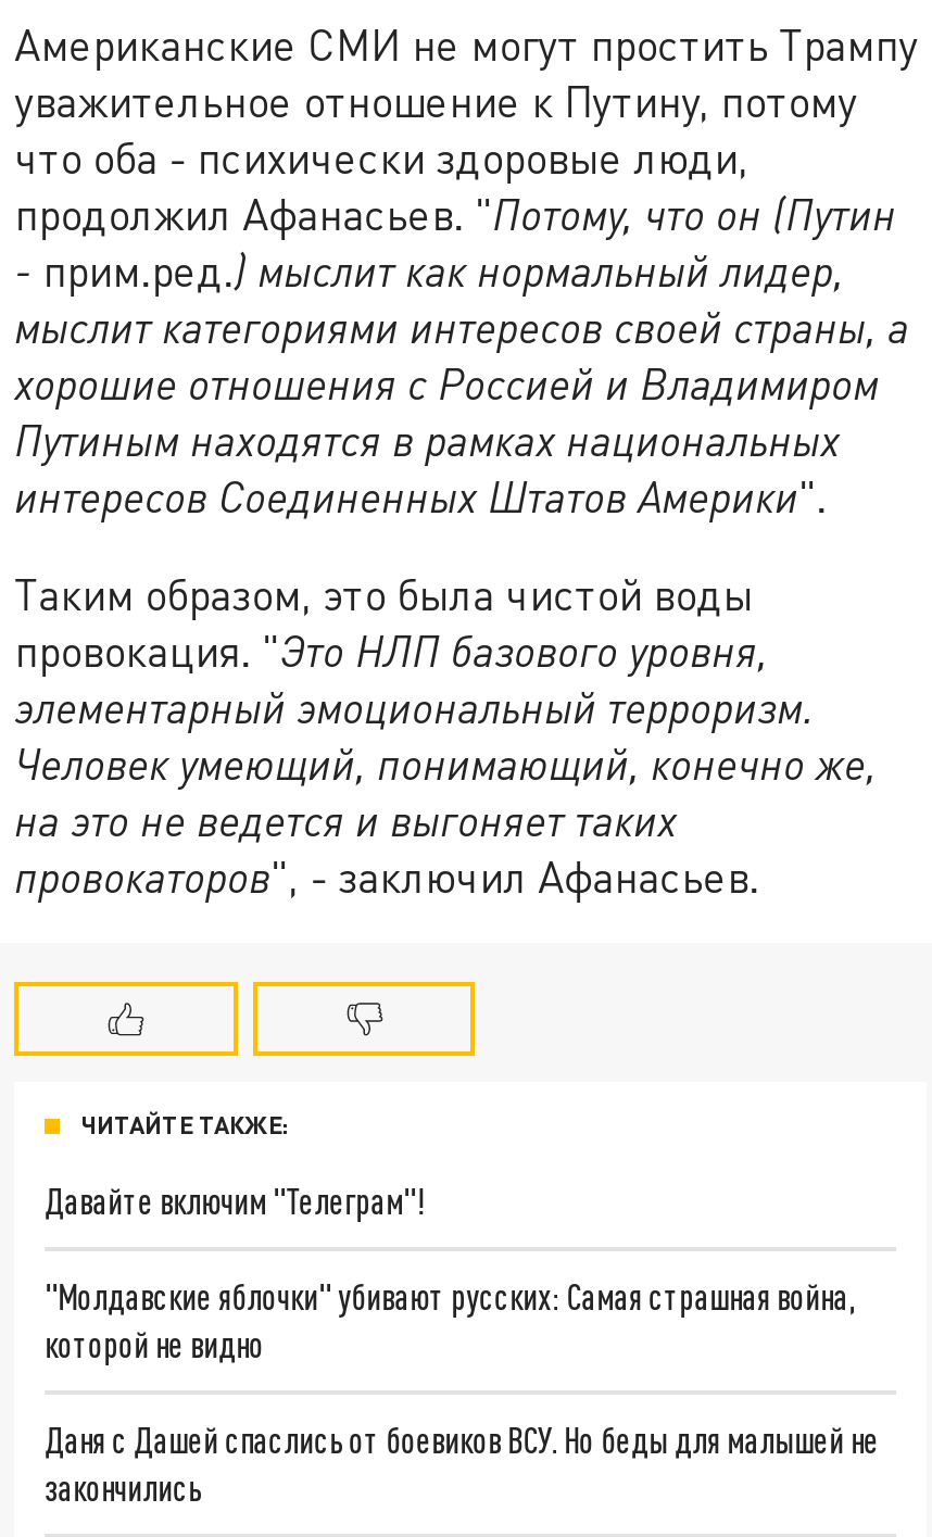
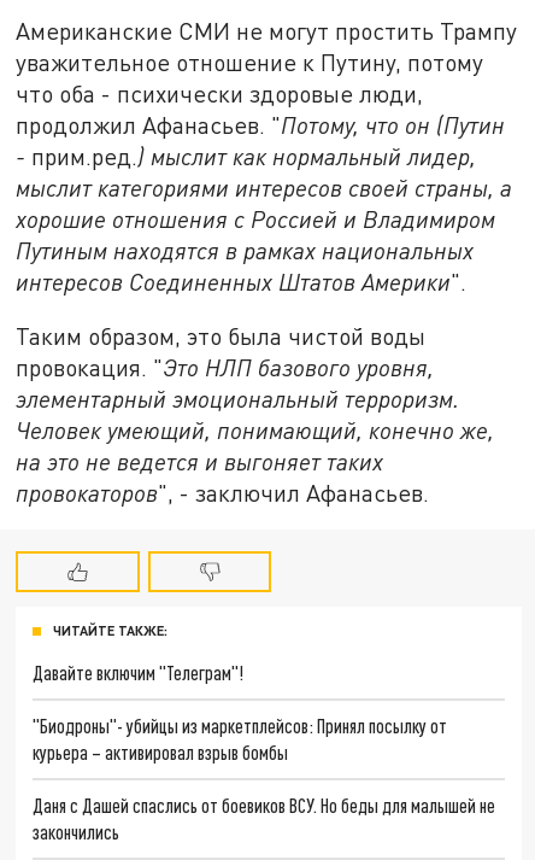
- "Молдавские яблочки" убивают русских: Самая страшная война,
- которой не видно
+ "Биодроны"- убийцы из маркетплейсов: Принял посылку от
+ курьера – активировал взрыв бомбы
